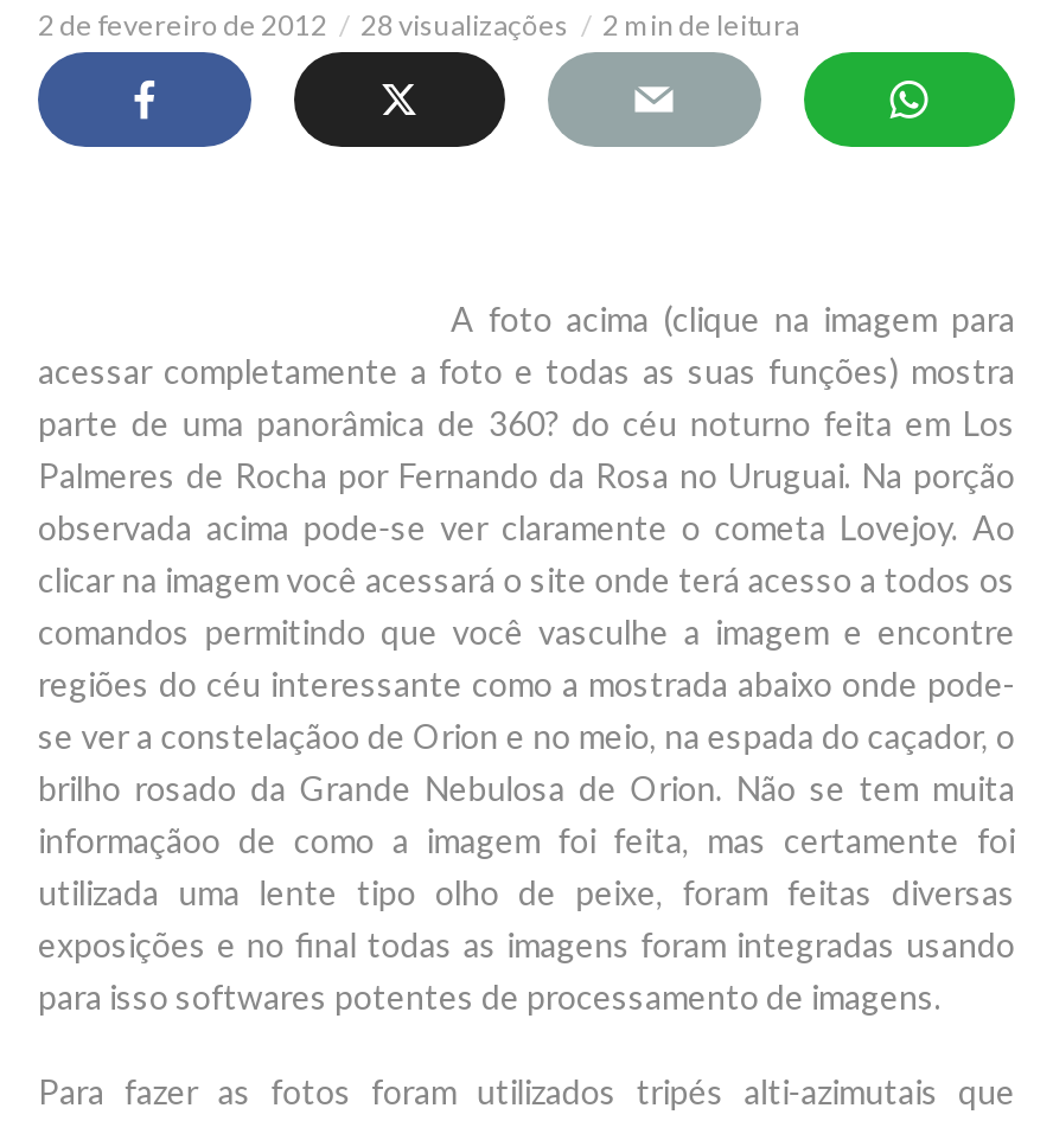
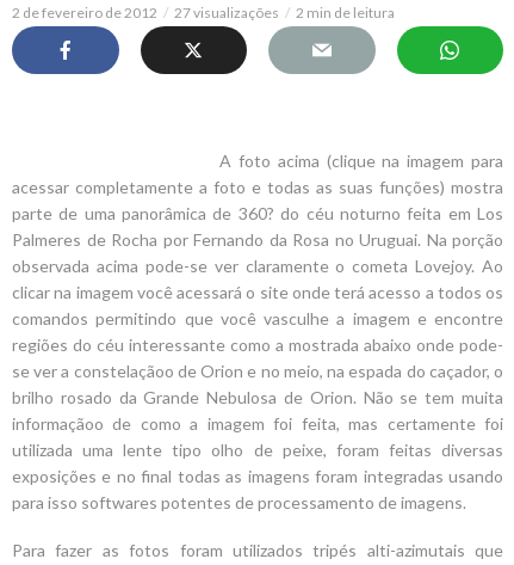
- 28 visualizações
+ 27 visualizações
